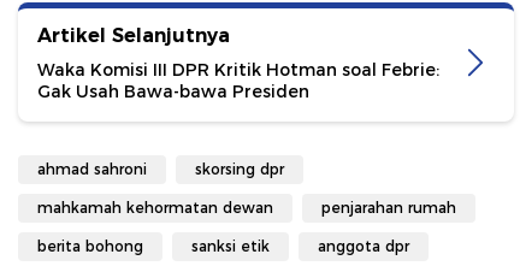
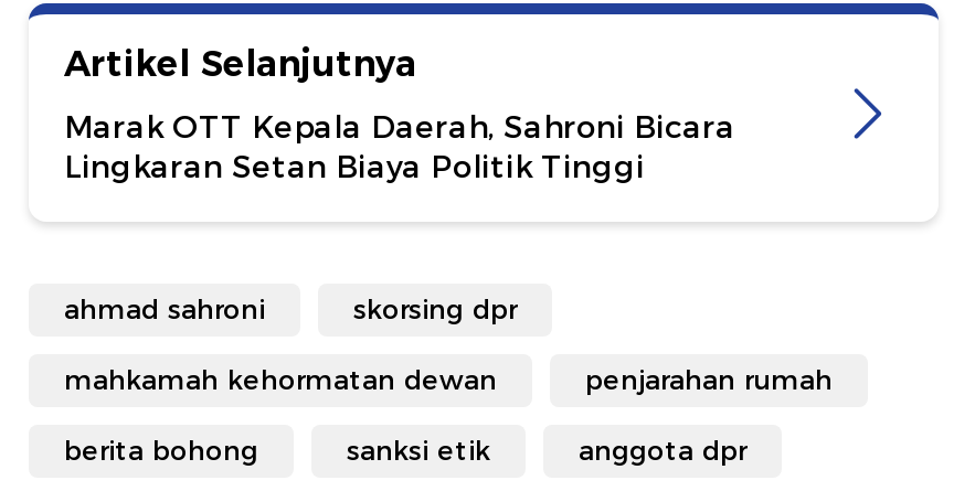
- Waka Komisi III DPR Kritik Hotman soal Febrie:
- Gak Usah Bawa-bawa Presiden
+ Marak OTT Kepala Daerah, Sahroni Bicara
+ Lingkaran Setan Biaya Politik Tinggi
